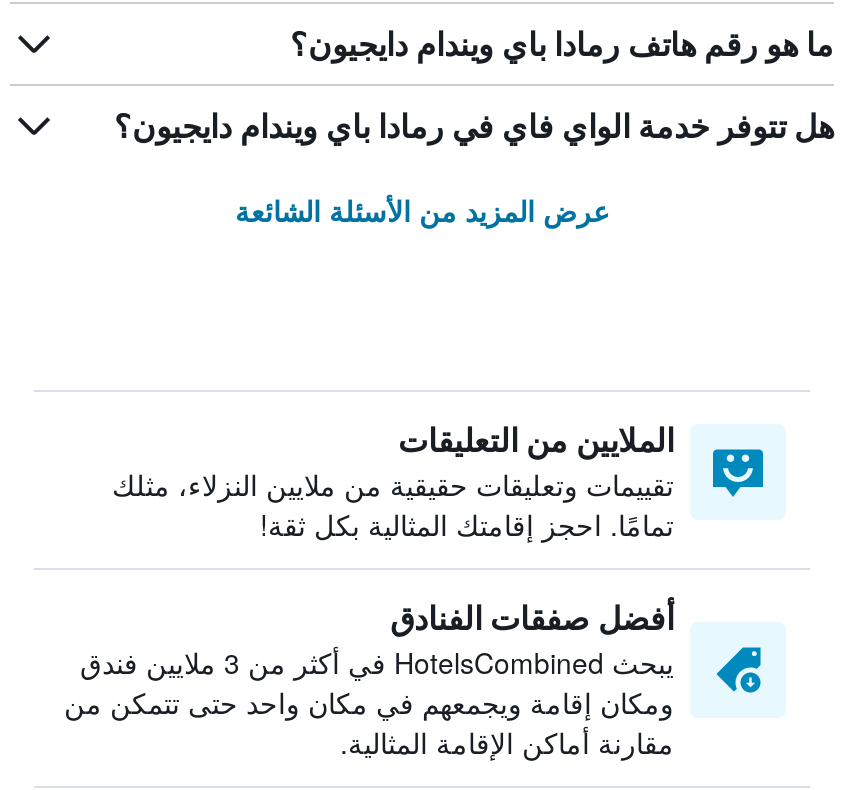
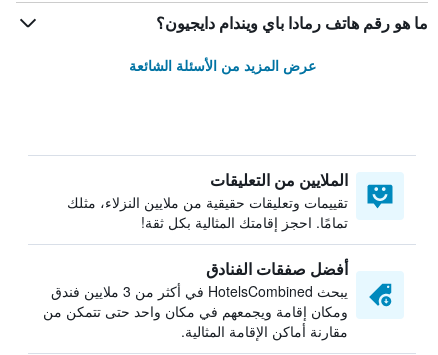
- هل تتوفر خدمة الواي فاي في رمادا باي ويندام دايجيون؟
